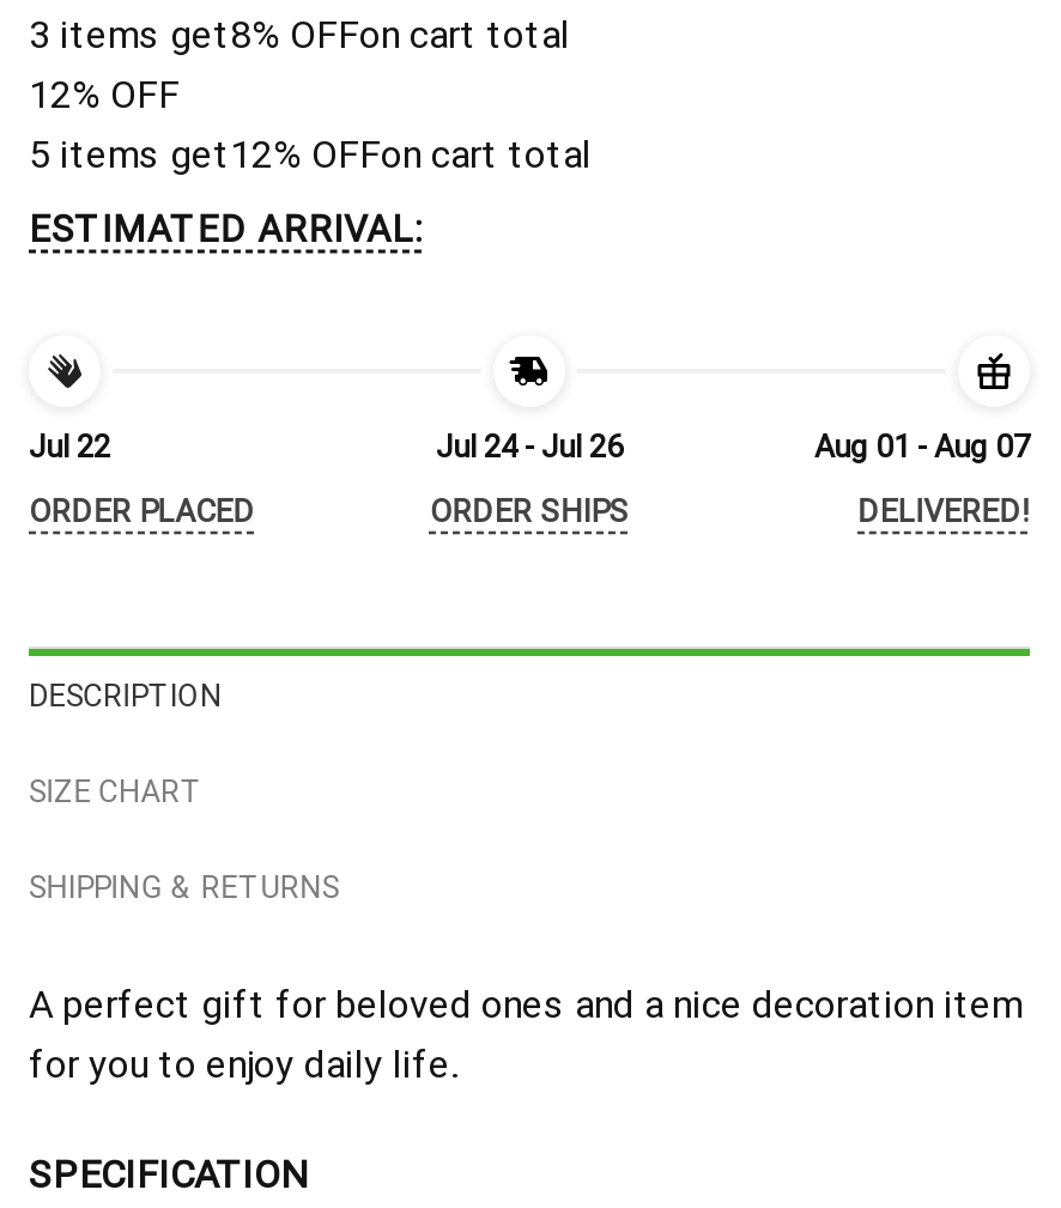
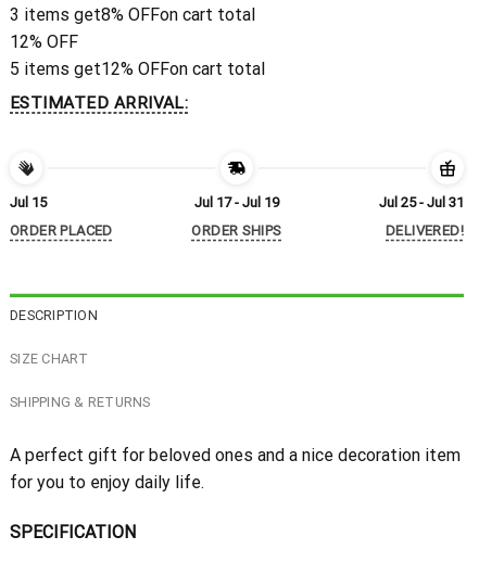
- Jul 22
+ Jul 15

- Jul 24 - Jul 26
+ Jul 17 - Jul 19

- Aug 01 - Aug 07
+ Jul 25 - Jul 31
